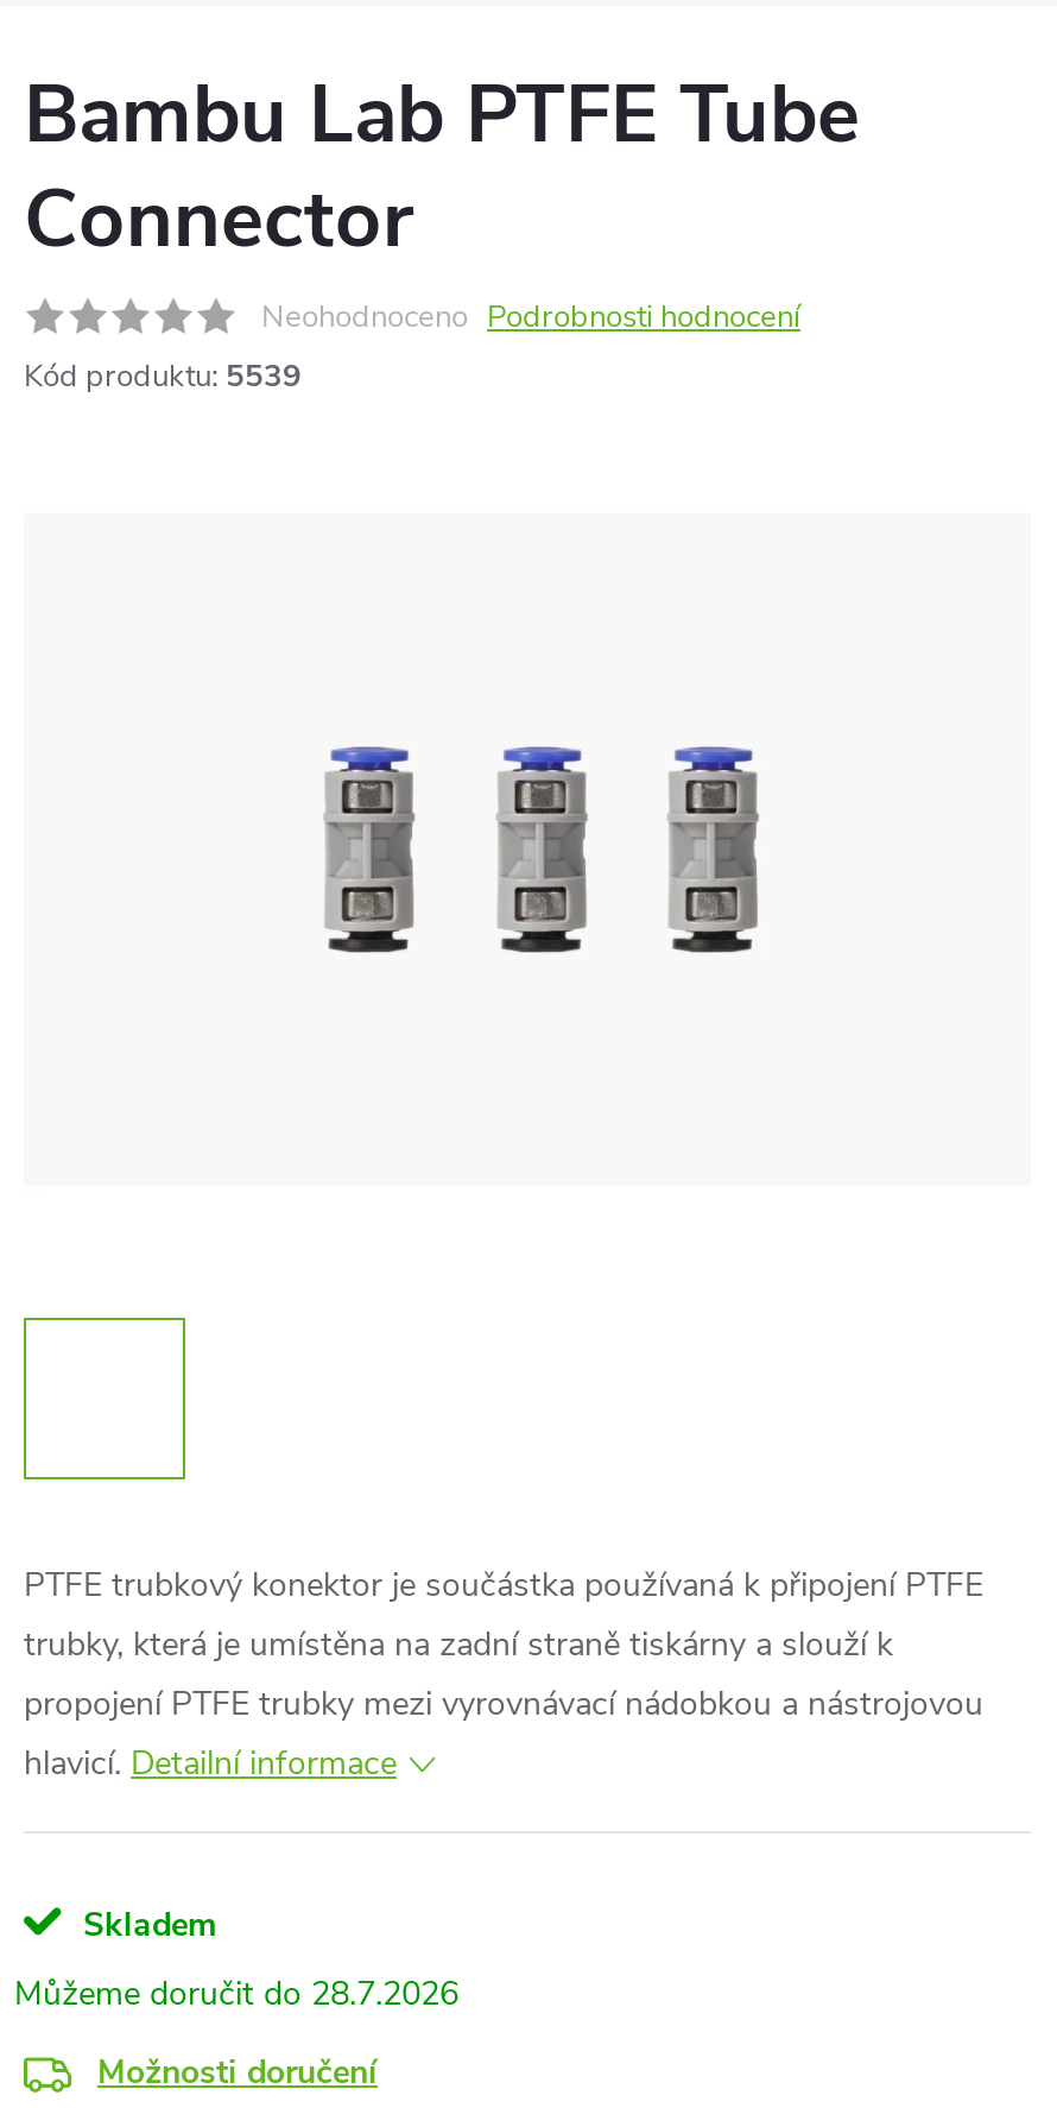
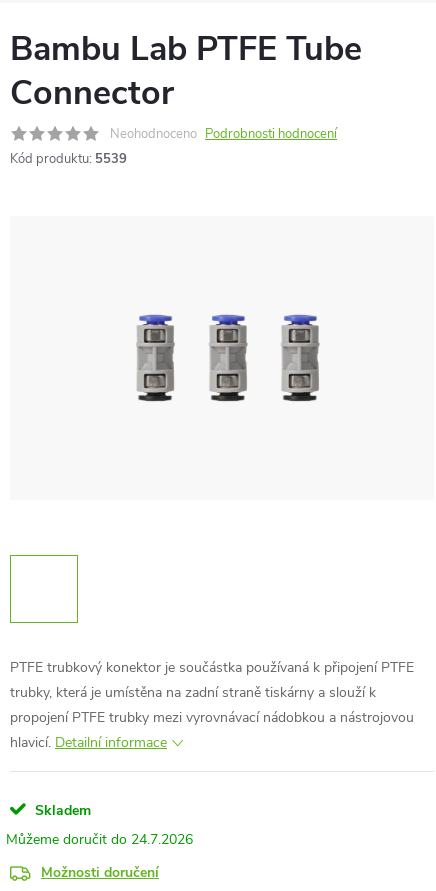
- 28.7.2026
+ 24.7.2026
